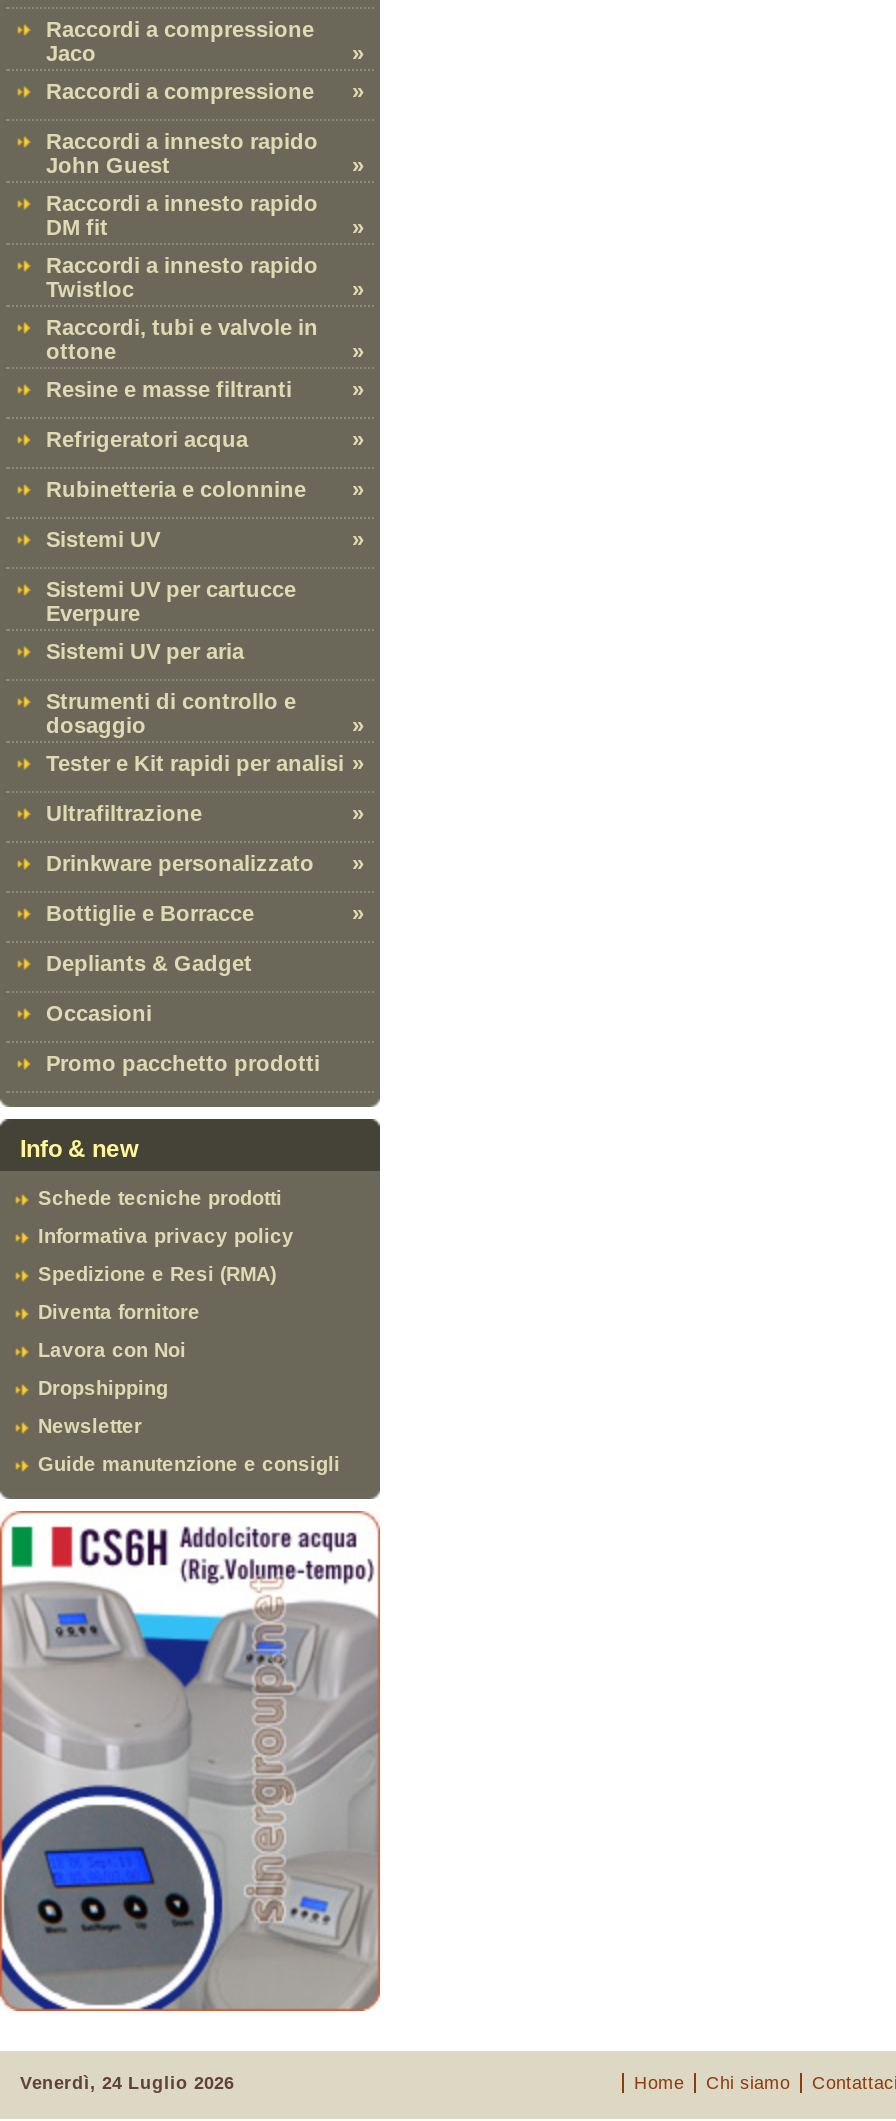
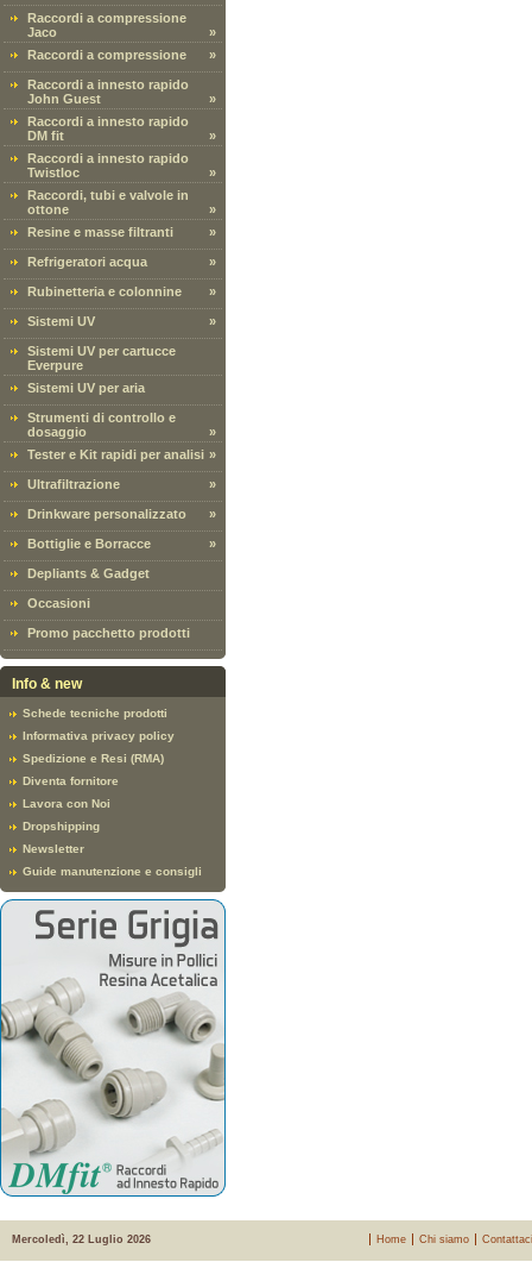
- [image]
- Venerdì, 24 Luglio 2026
+ [image]
+ Mercoledì, 22 Luglio 2026
